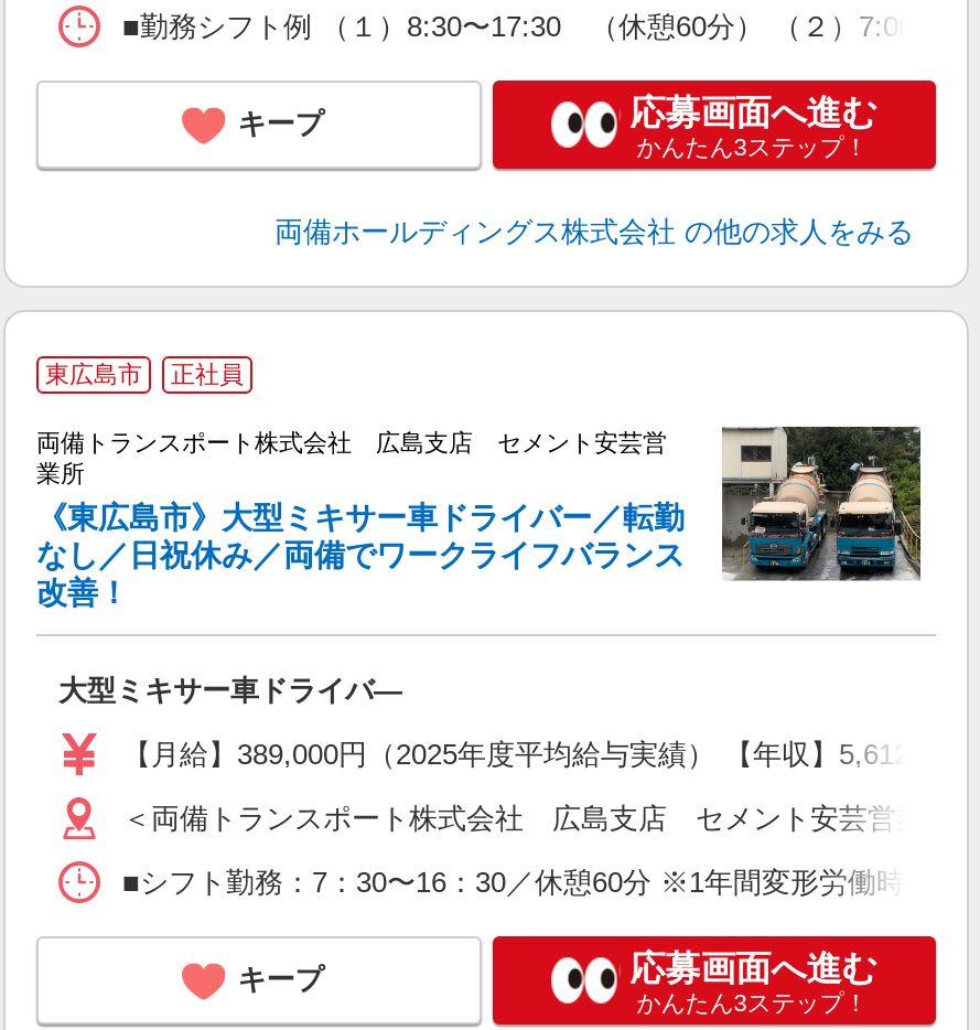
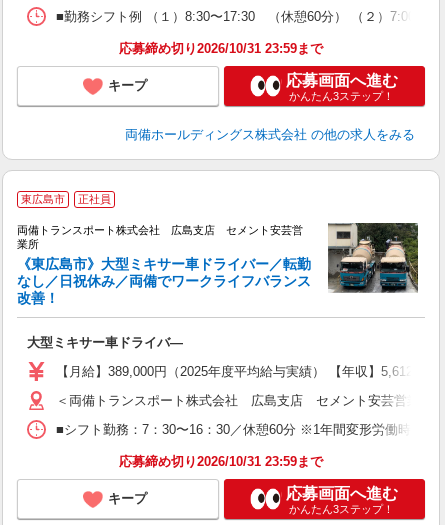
+ 応募締め切り2026/10/31 23:59まで

+ 応募締め切り2026/10/31 23:59まで
